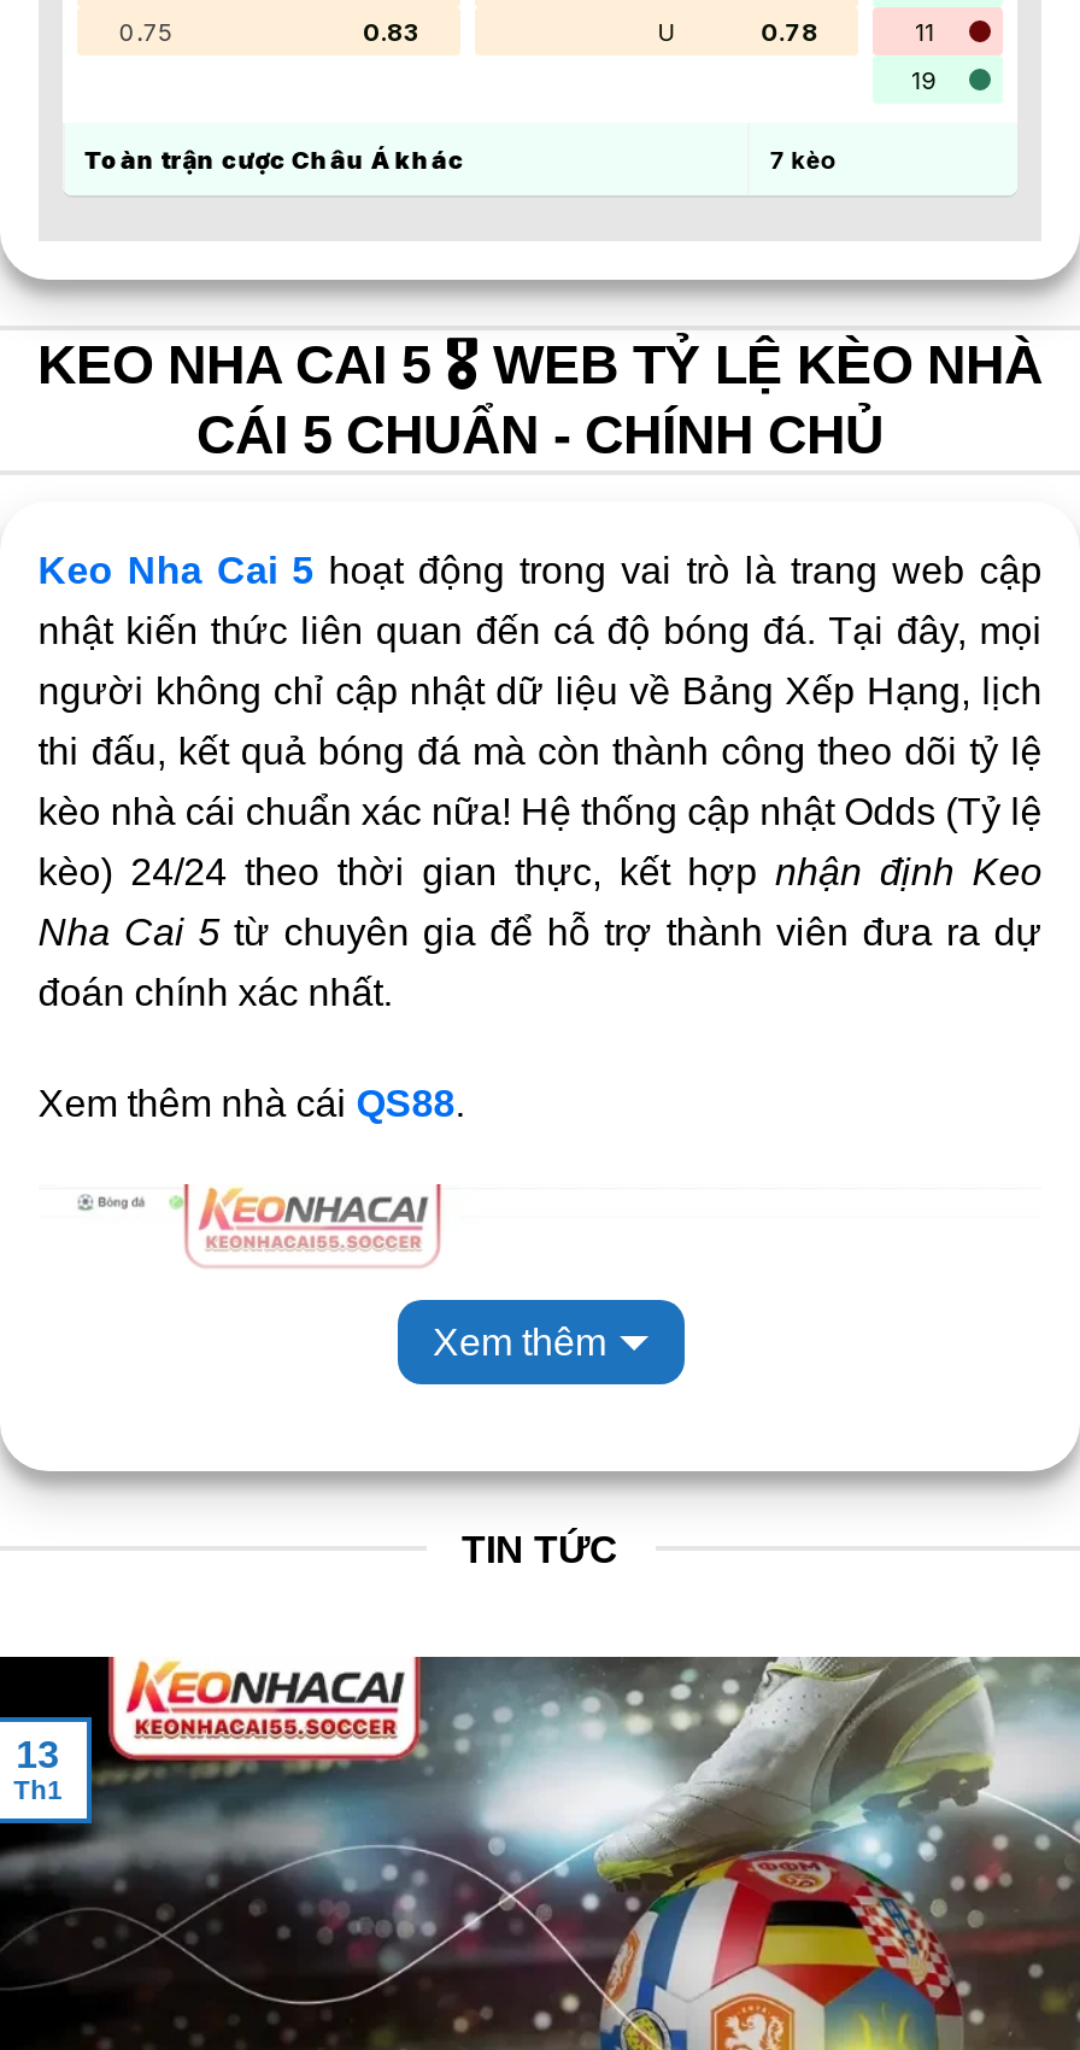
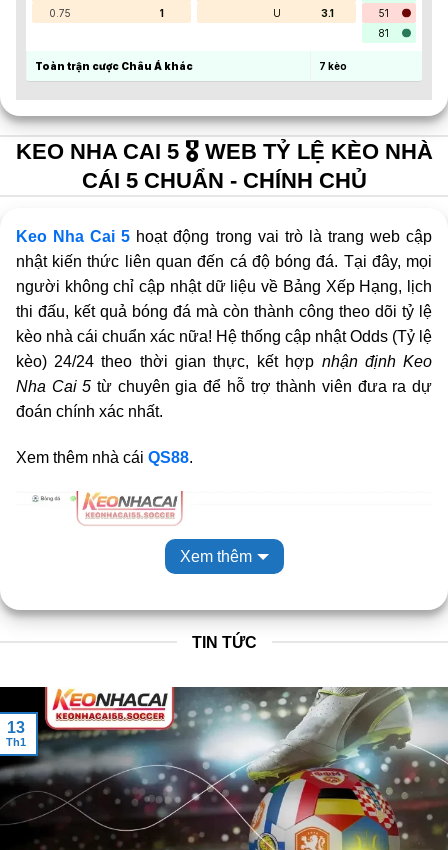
- 0.83
+ 1

- 0.78
+ 3.1

- 11
+ 51

- 19
+ 81
